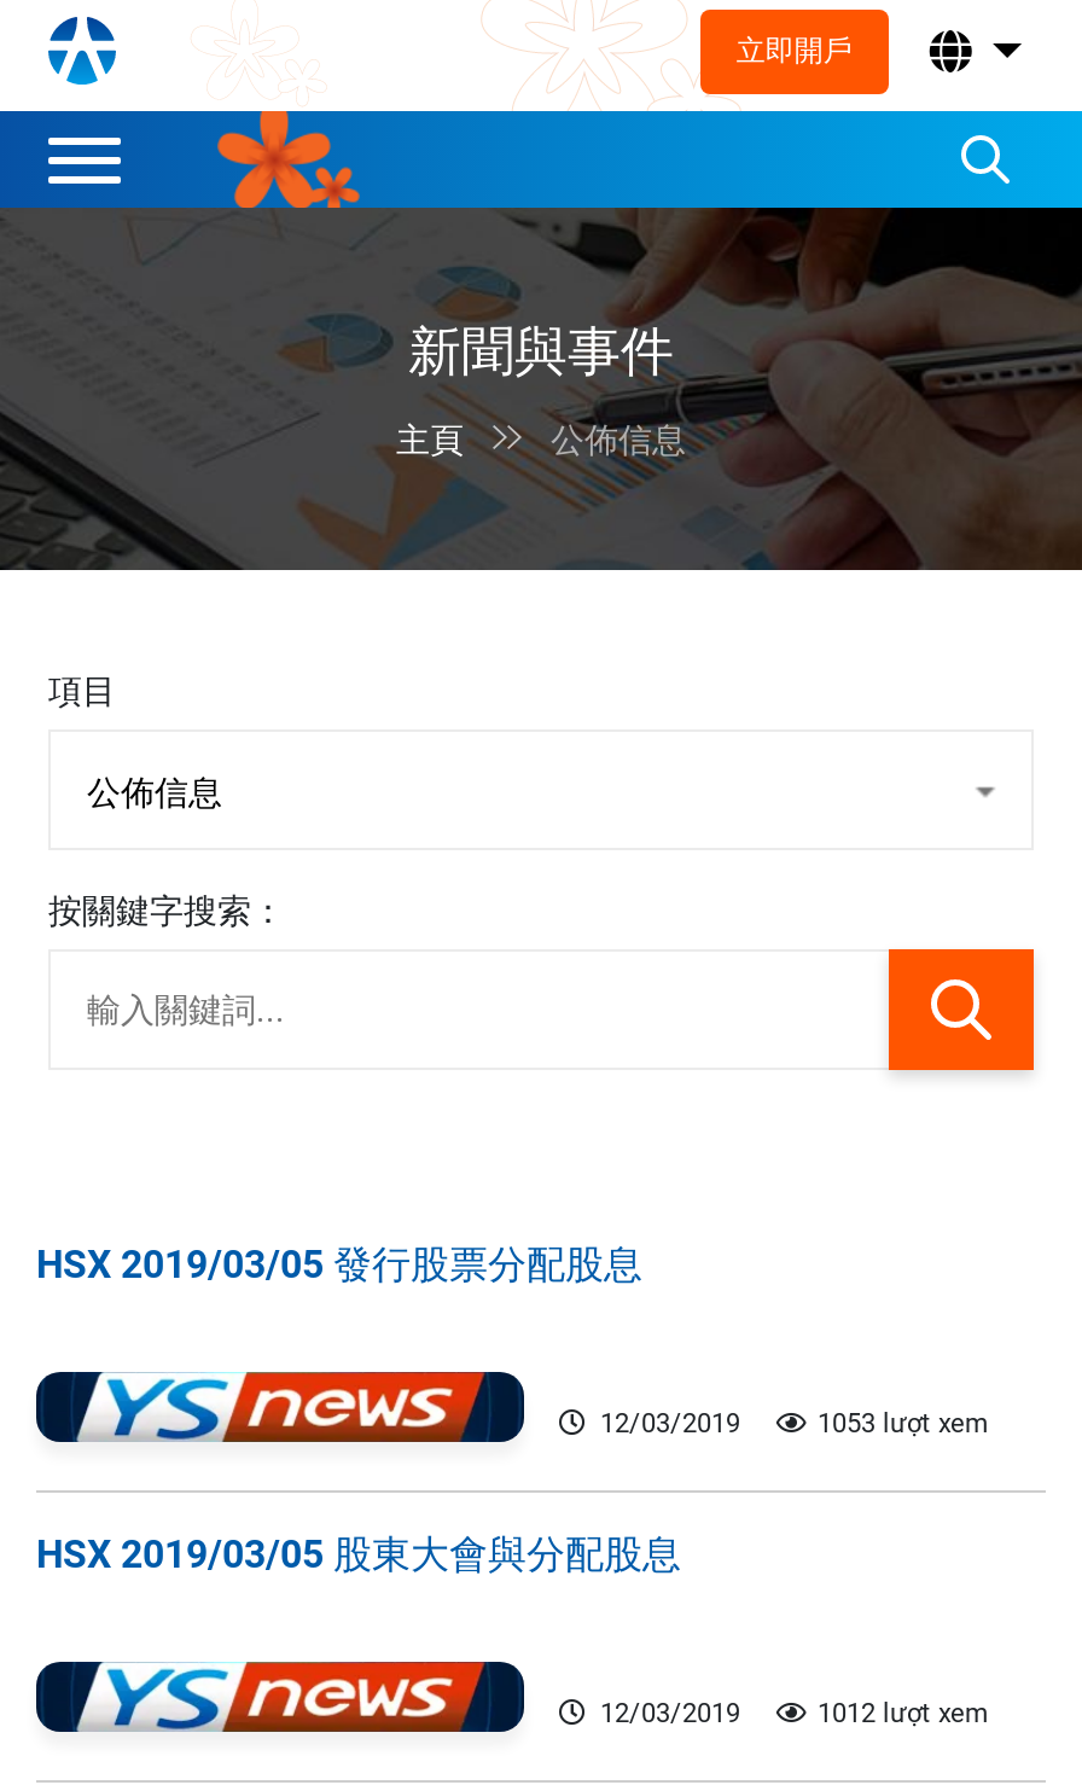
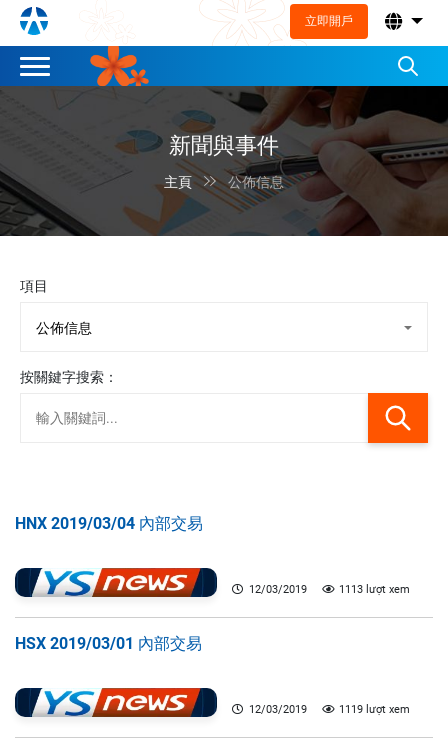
- HSX 2019/03/05 發行股票分配股息
+ HNX 2019/03/04 內部交易

- 1053 lượt xem
+ 1113 lượt xem

- HSX 2019/03/05 股東大會與分配股息
+ HSX 2019/03/01 內部交易

- 1012 lượt xem
+ 1119 lượt xem
